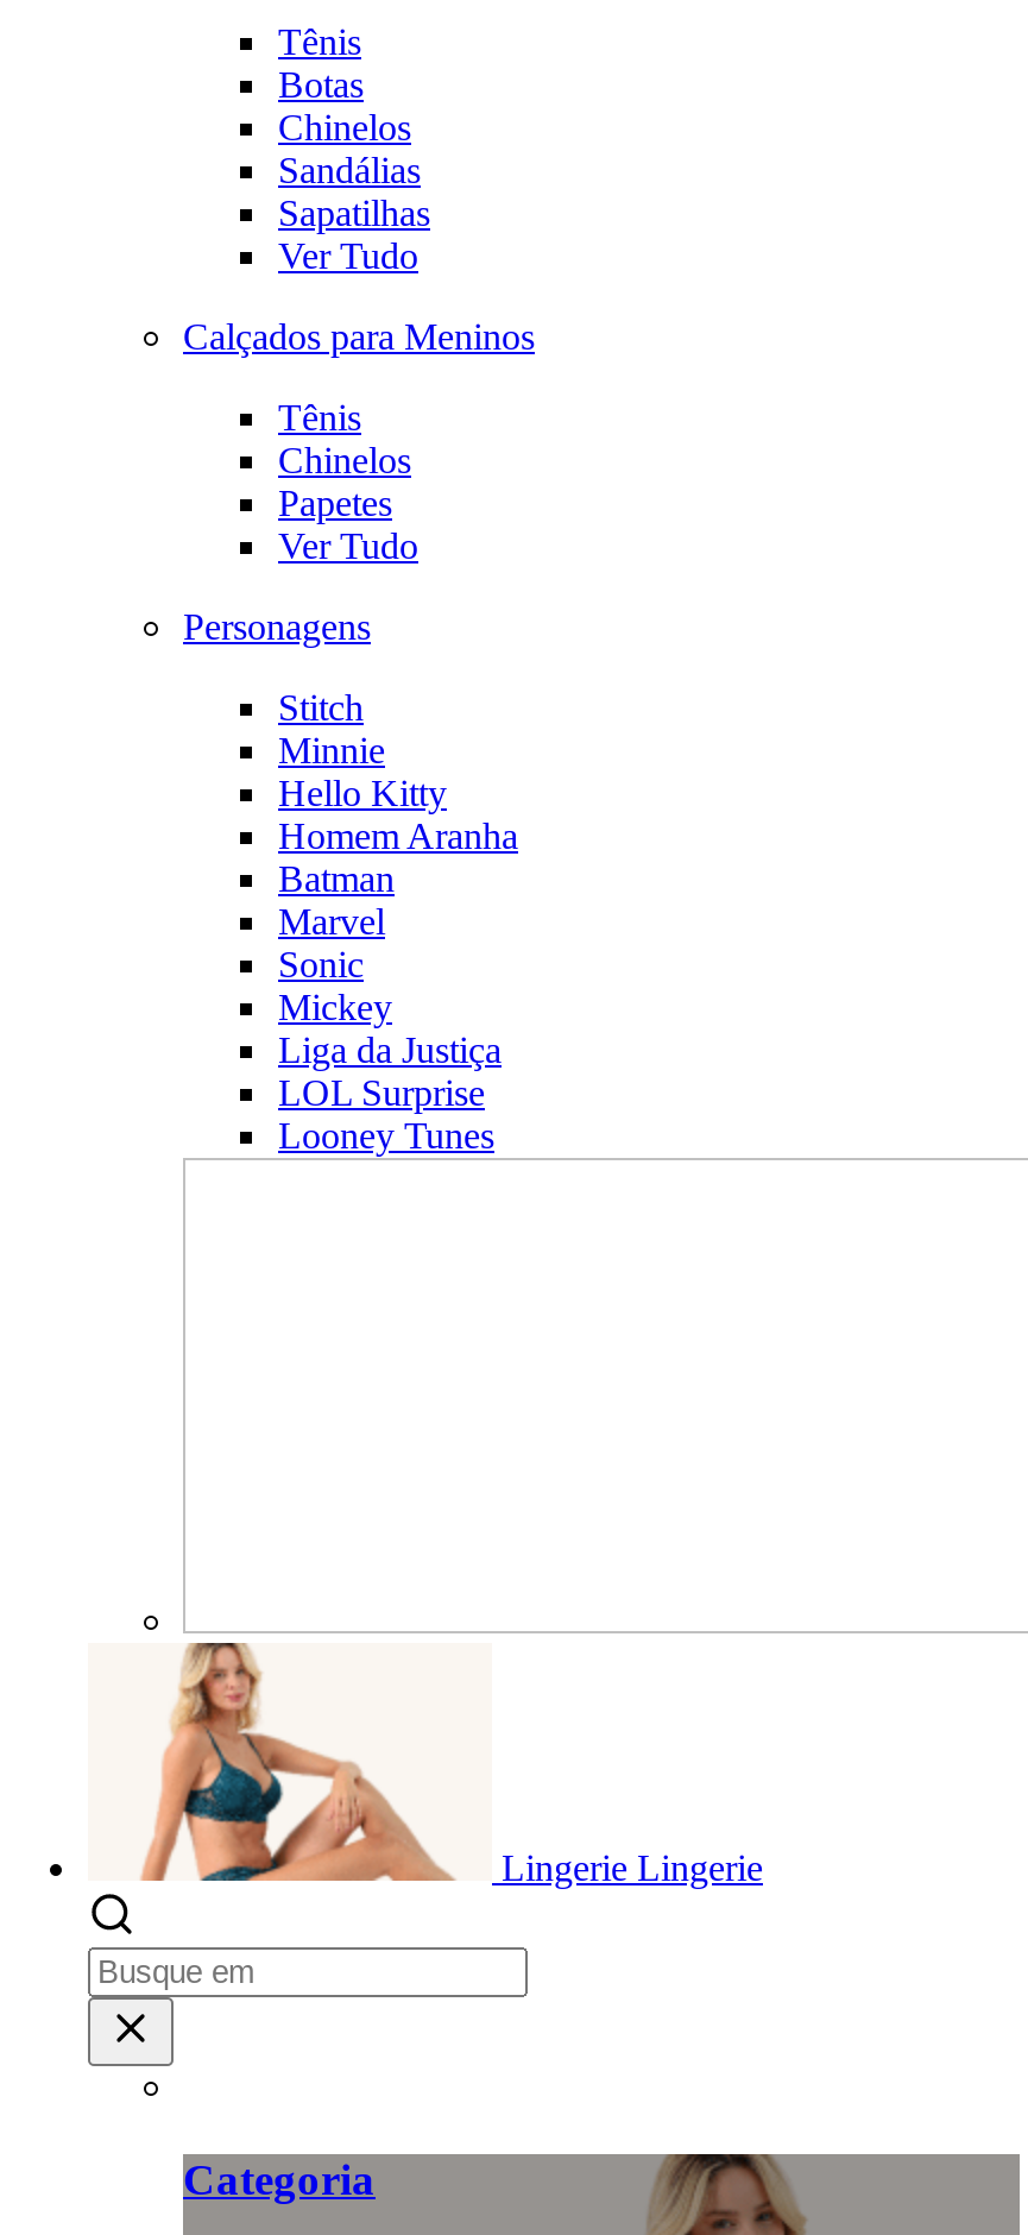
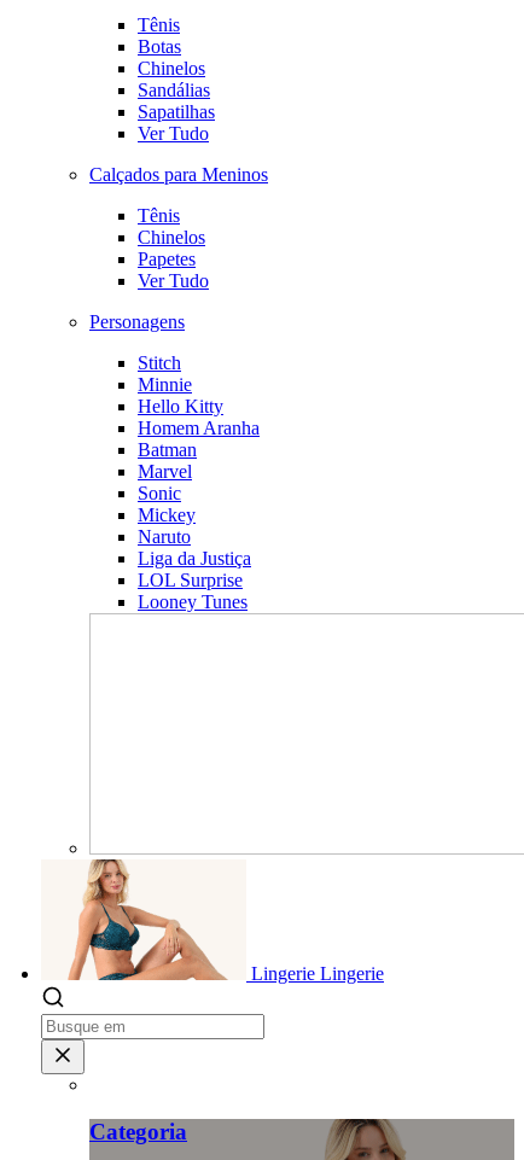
+ Naruto
